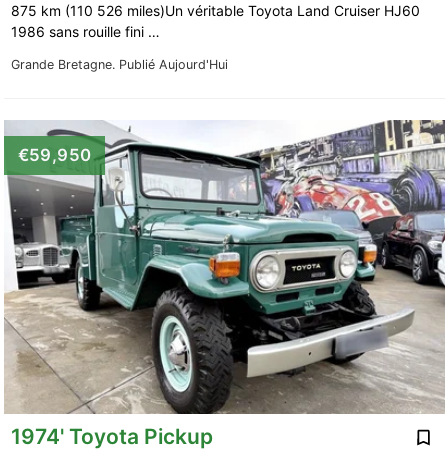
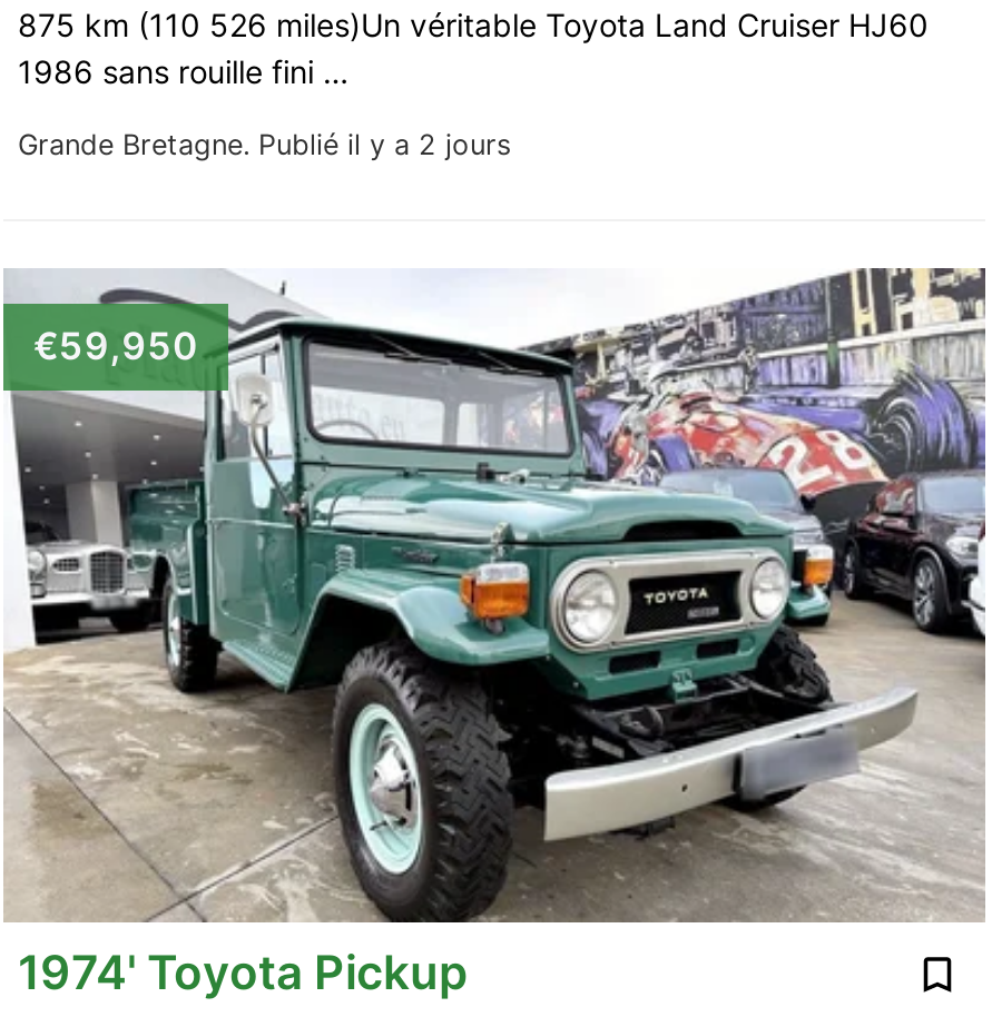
- Grande Bretagne. Publié Aujourd'Hui
+ Grande Bretagne. Publié il y a 2 jours
